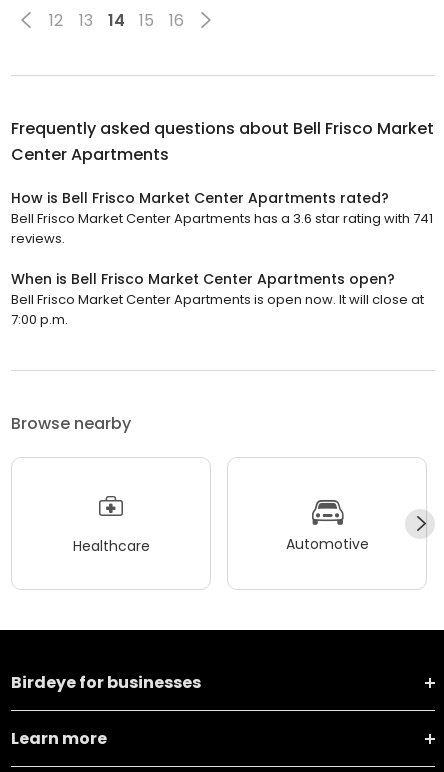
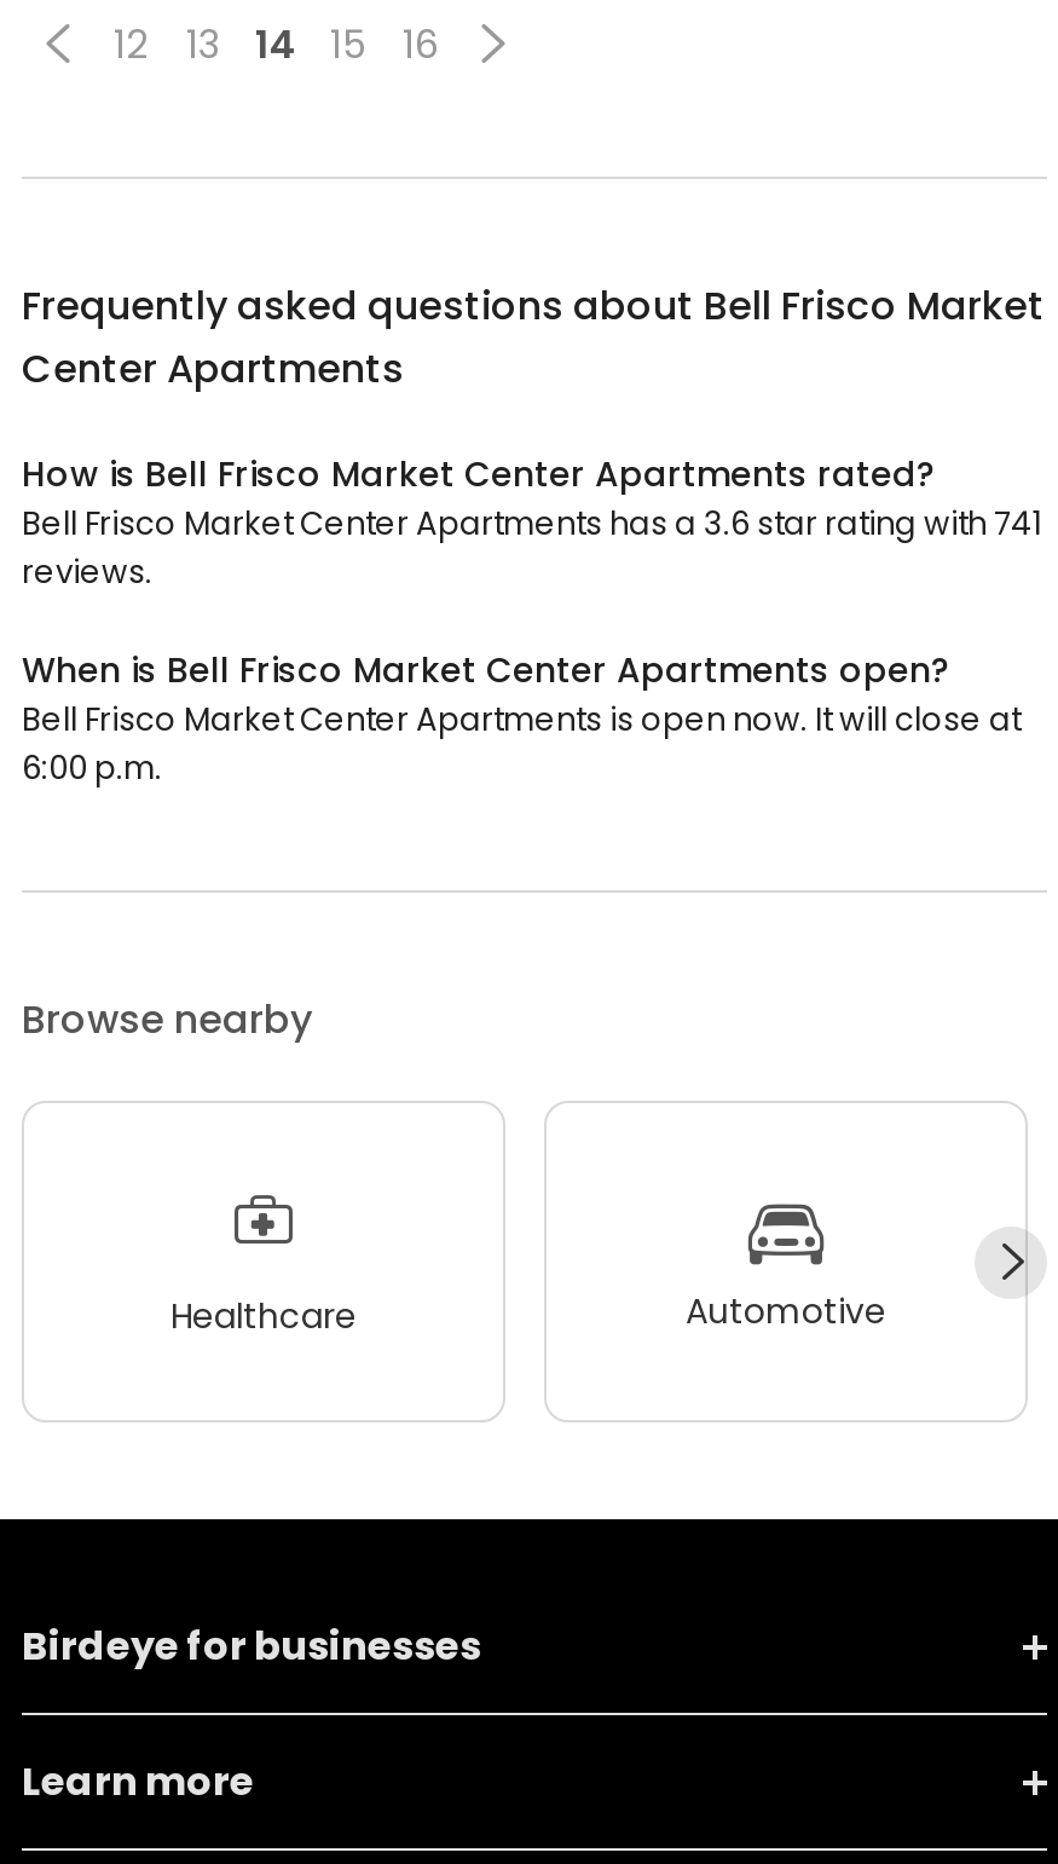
- 7:00 p.m.
+ 6:00 p.m.
